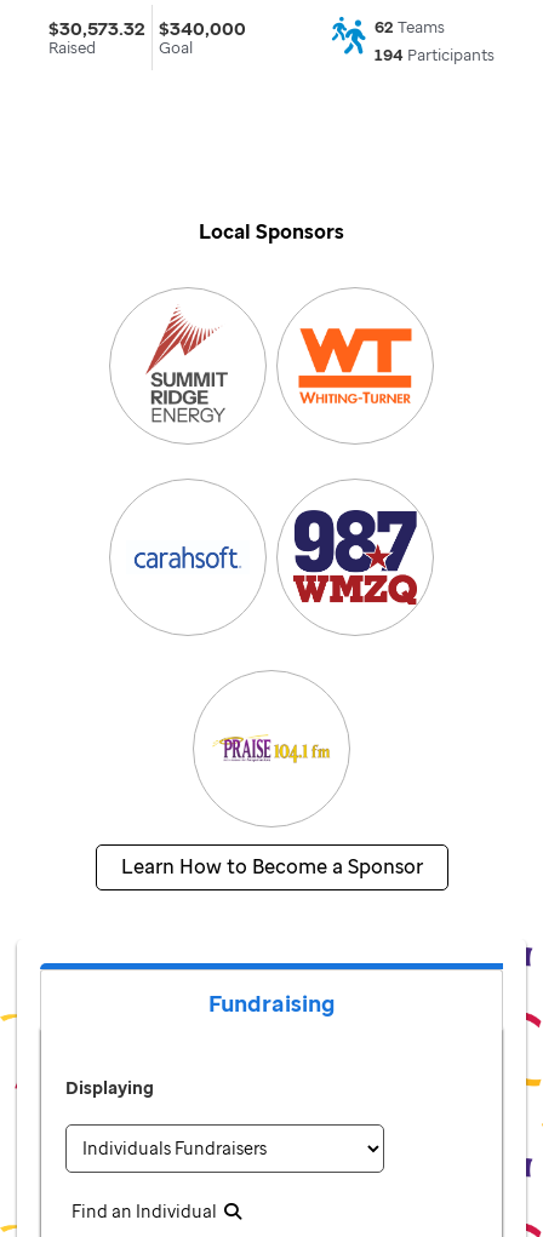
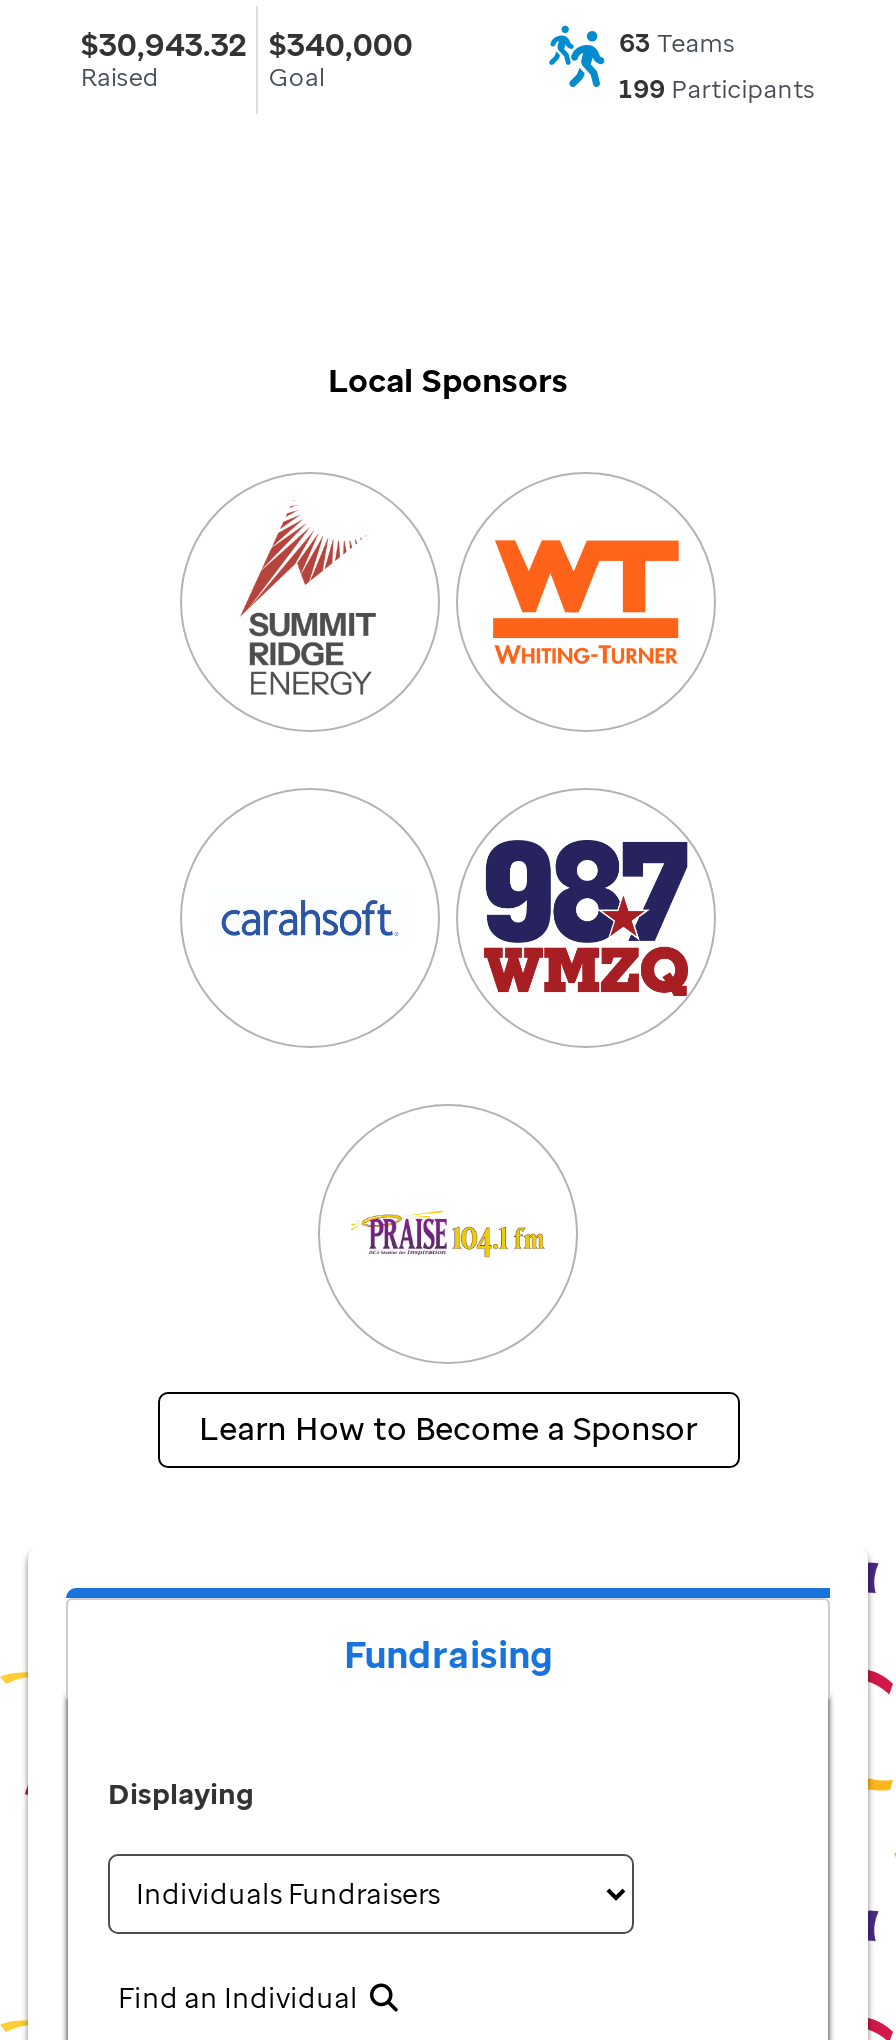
- $30,573.32 $340,000
+ $30,943.32 $340,000

- 62 Teams
+ 63 Teams

- 194 Participants
+ 199 Participants
